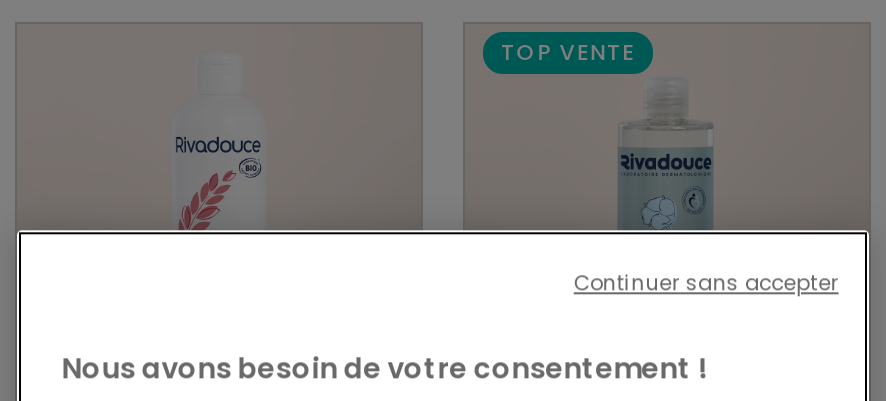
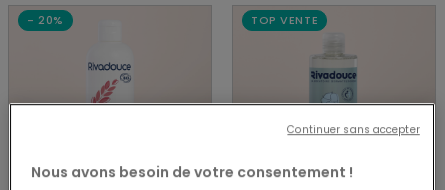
+ - 20%
